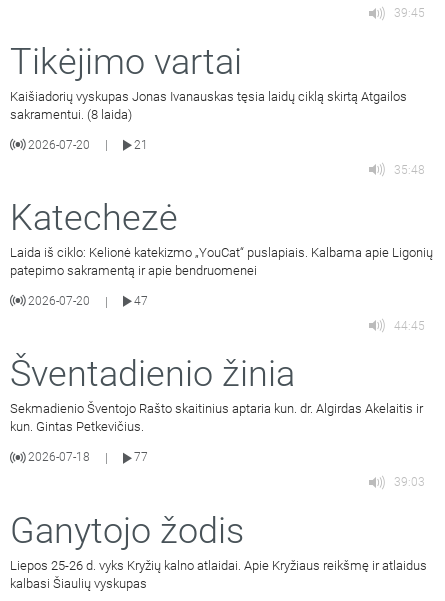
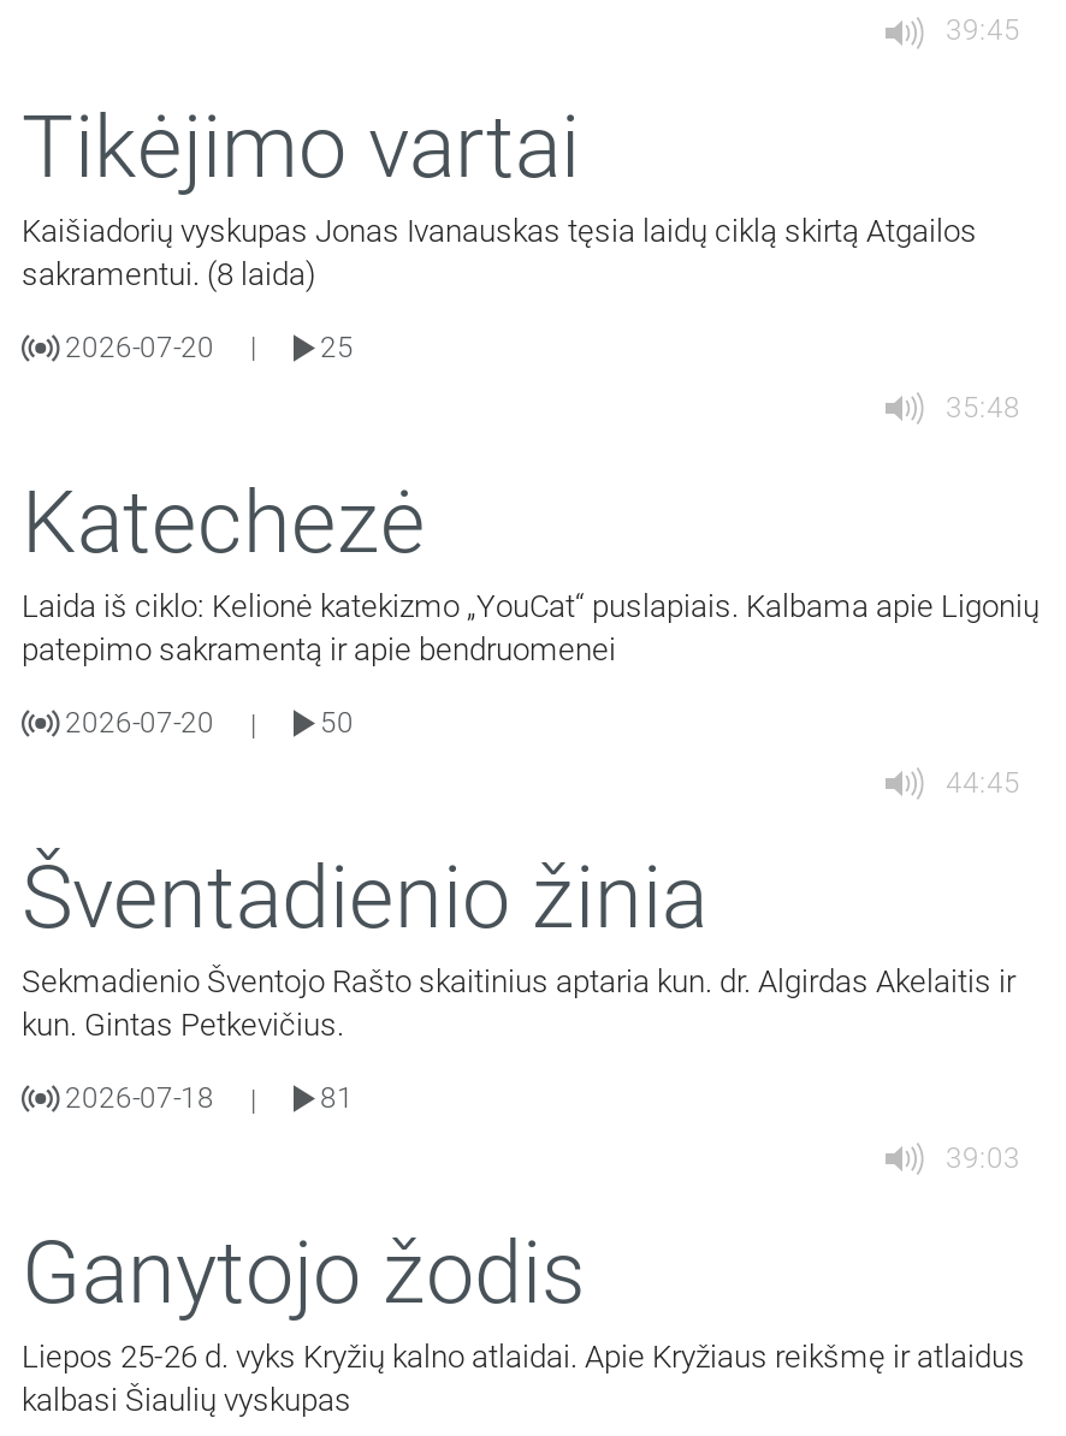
- 21
+ 25

- 47
+ 50

- 77
+ 81
